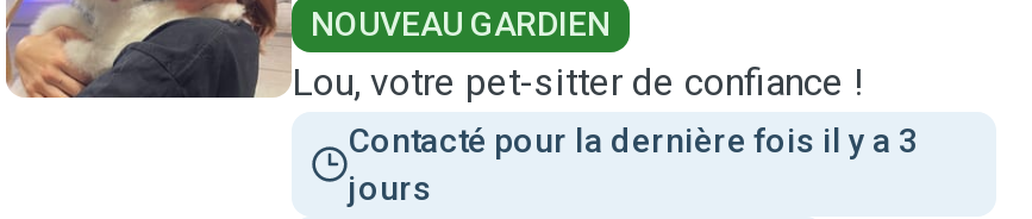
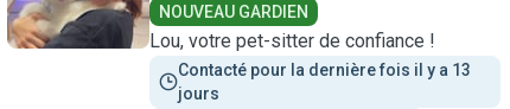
- Contacté pour la dernière fois il y a 3
+ Contacté pour la dernière fois il y a 13
